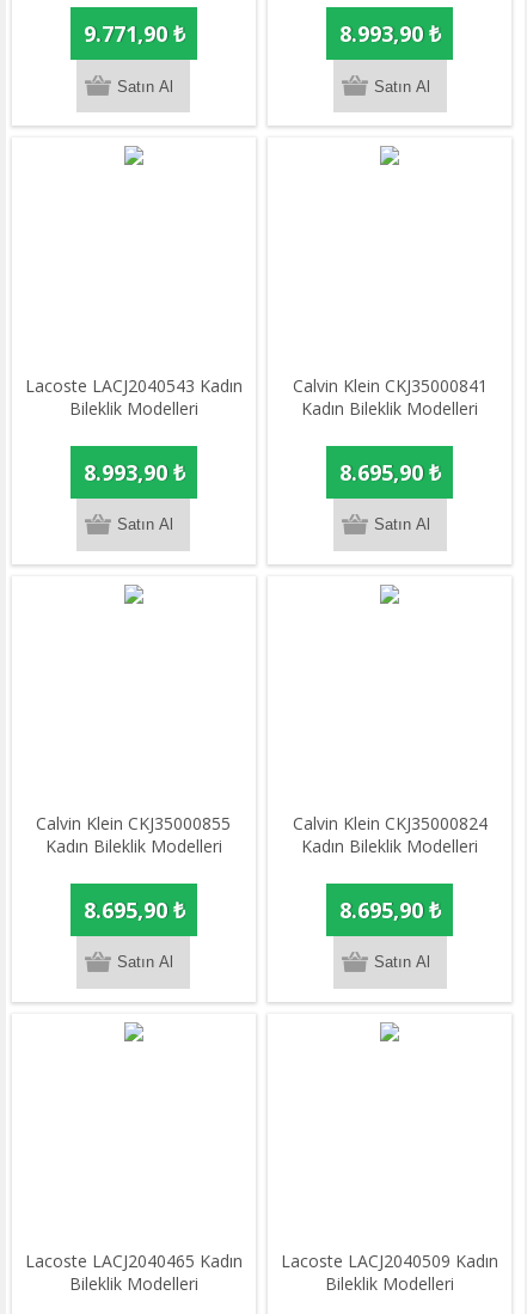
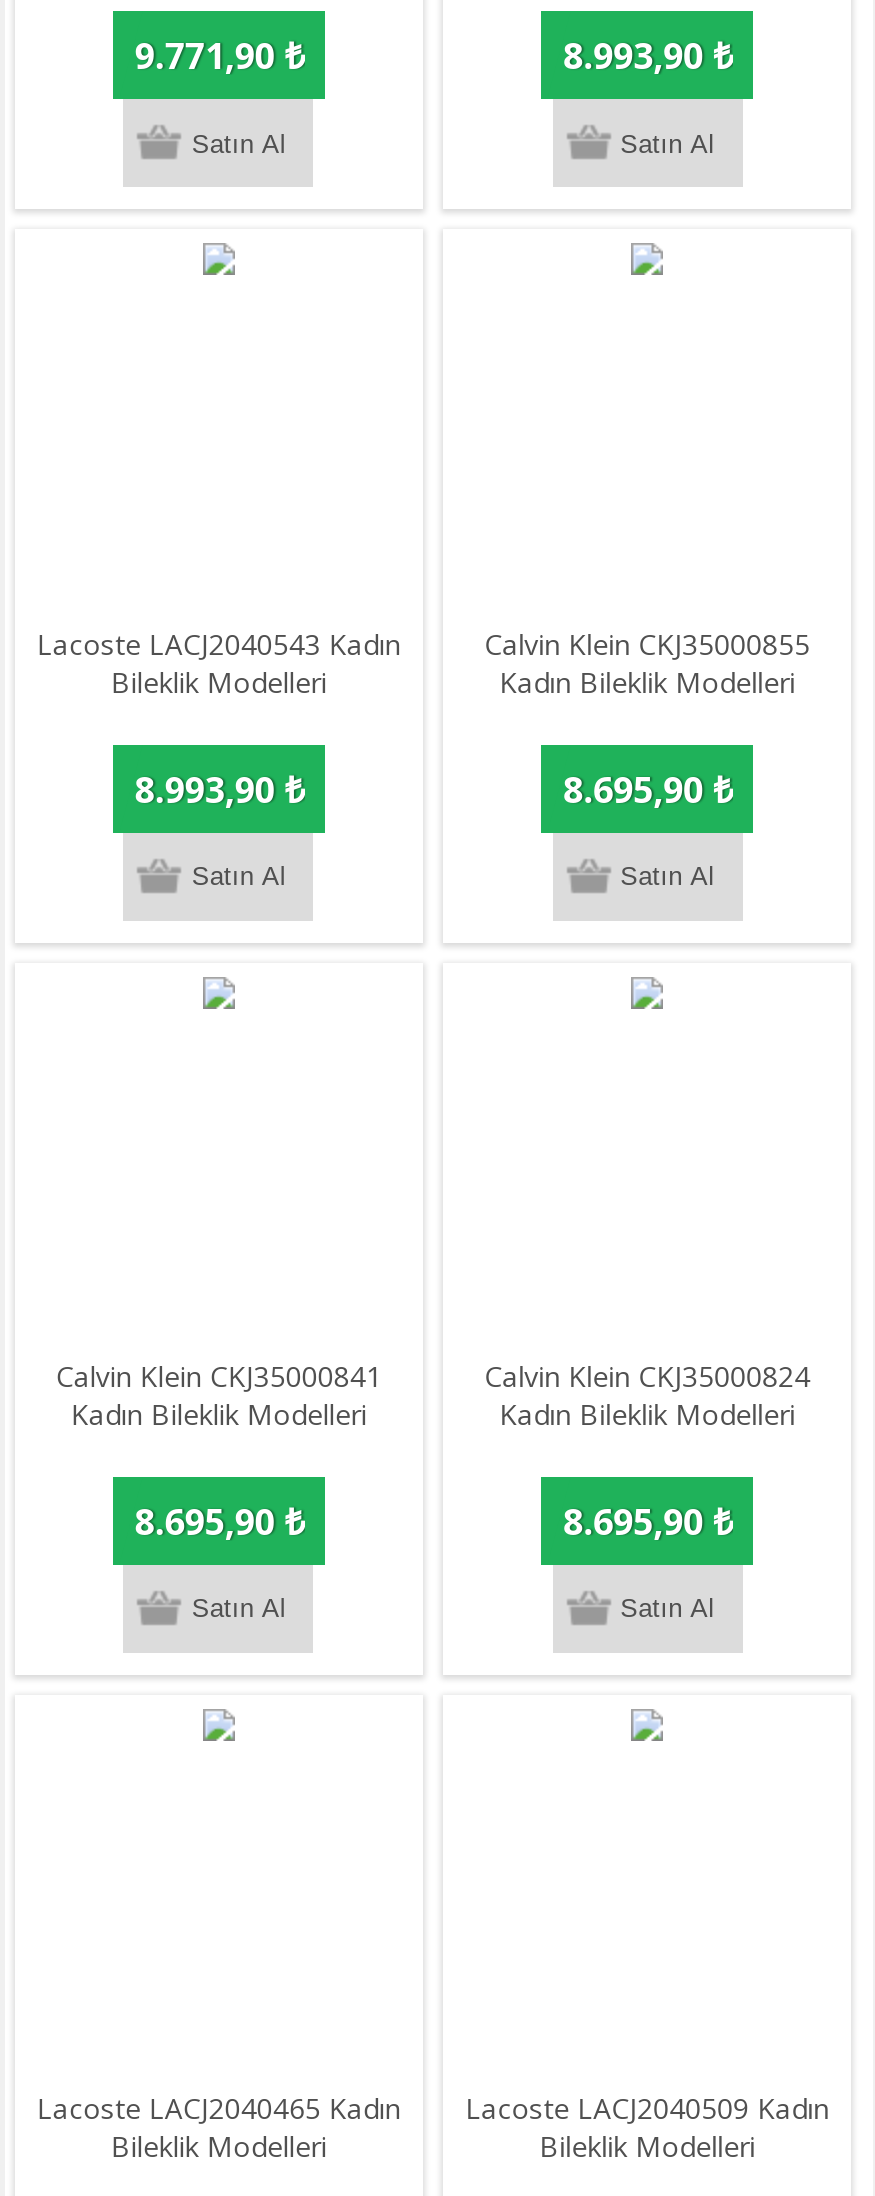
moved down: Calvin Klein CKJ35000841

moved up: Calvin Klein CKJ35000855
